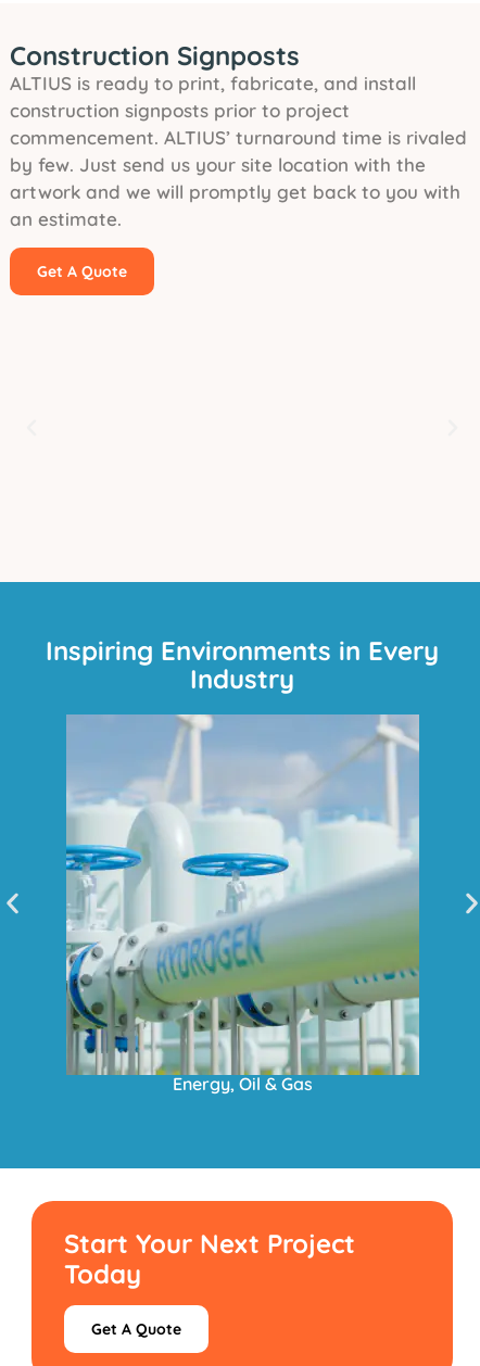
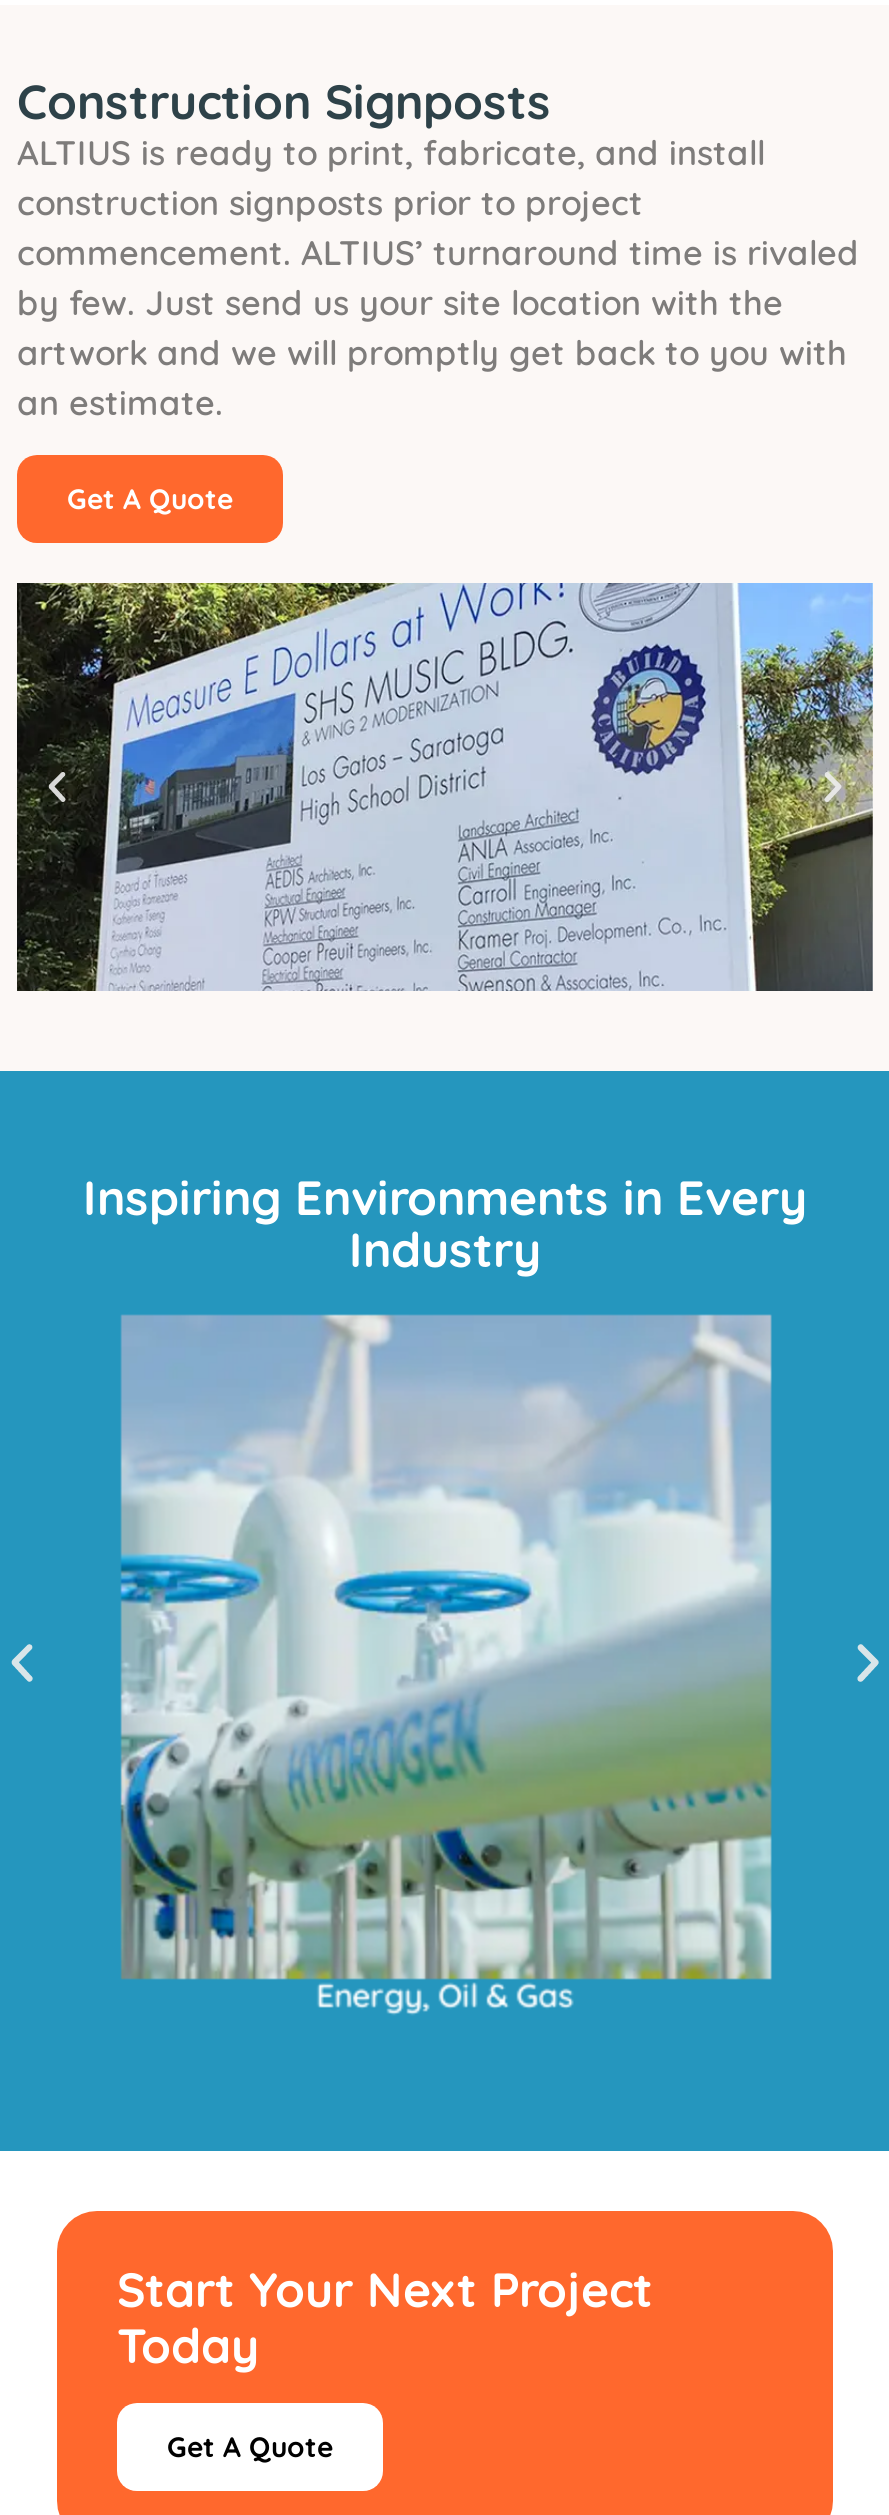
+ [image]
